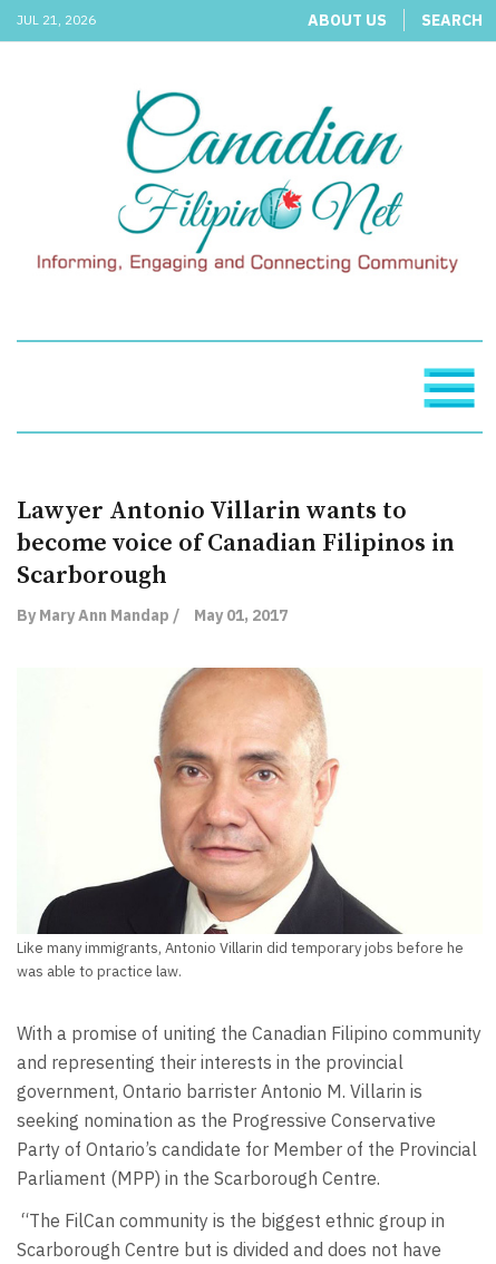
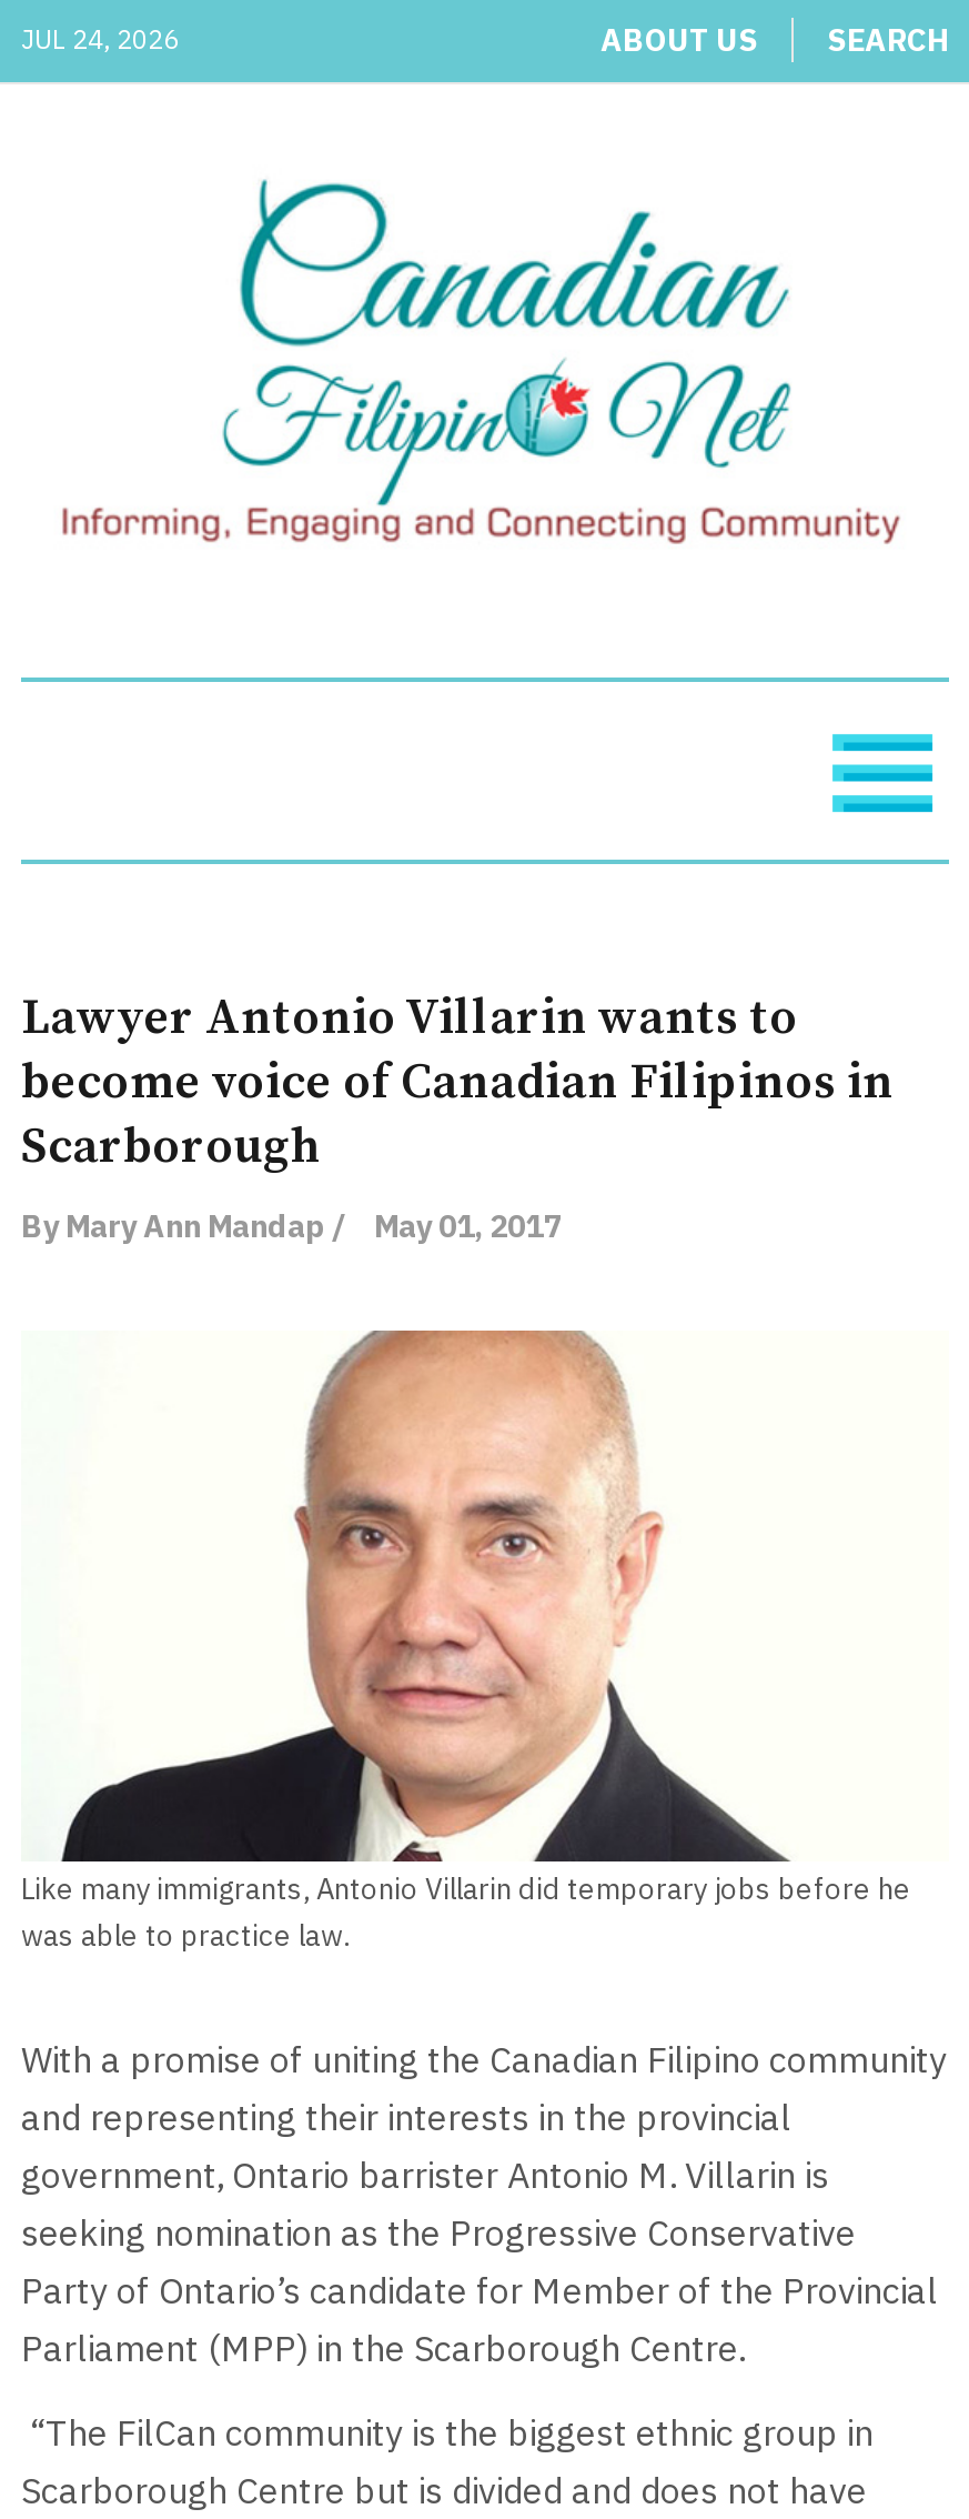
- JUL 21, 2026
+ JUL 24, 2026
